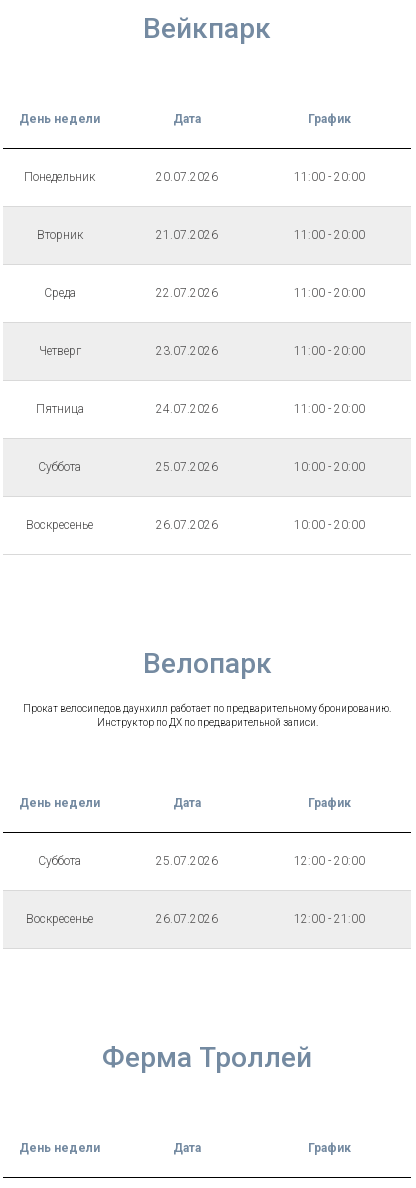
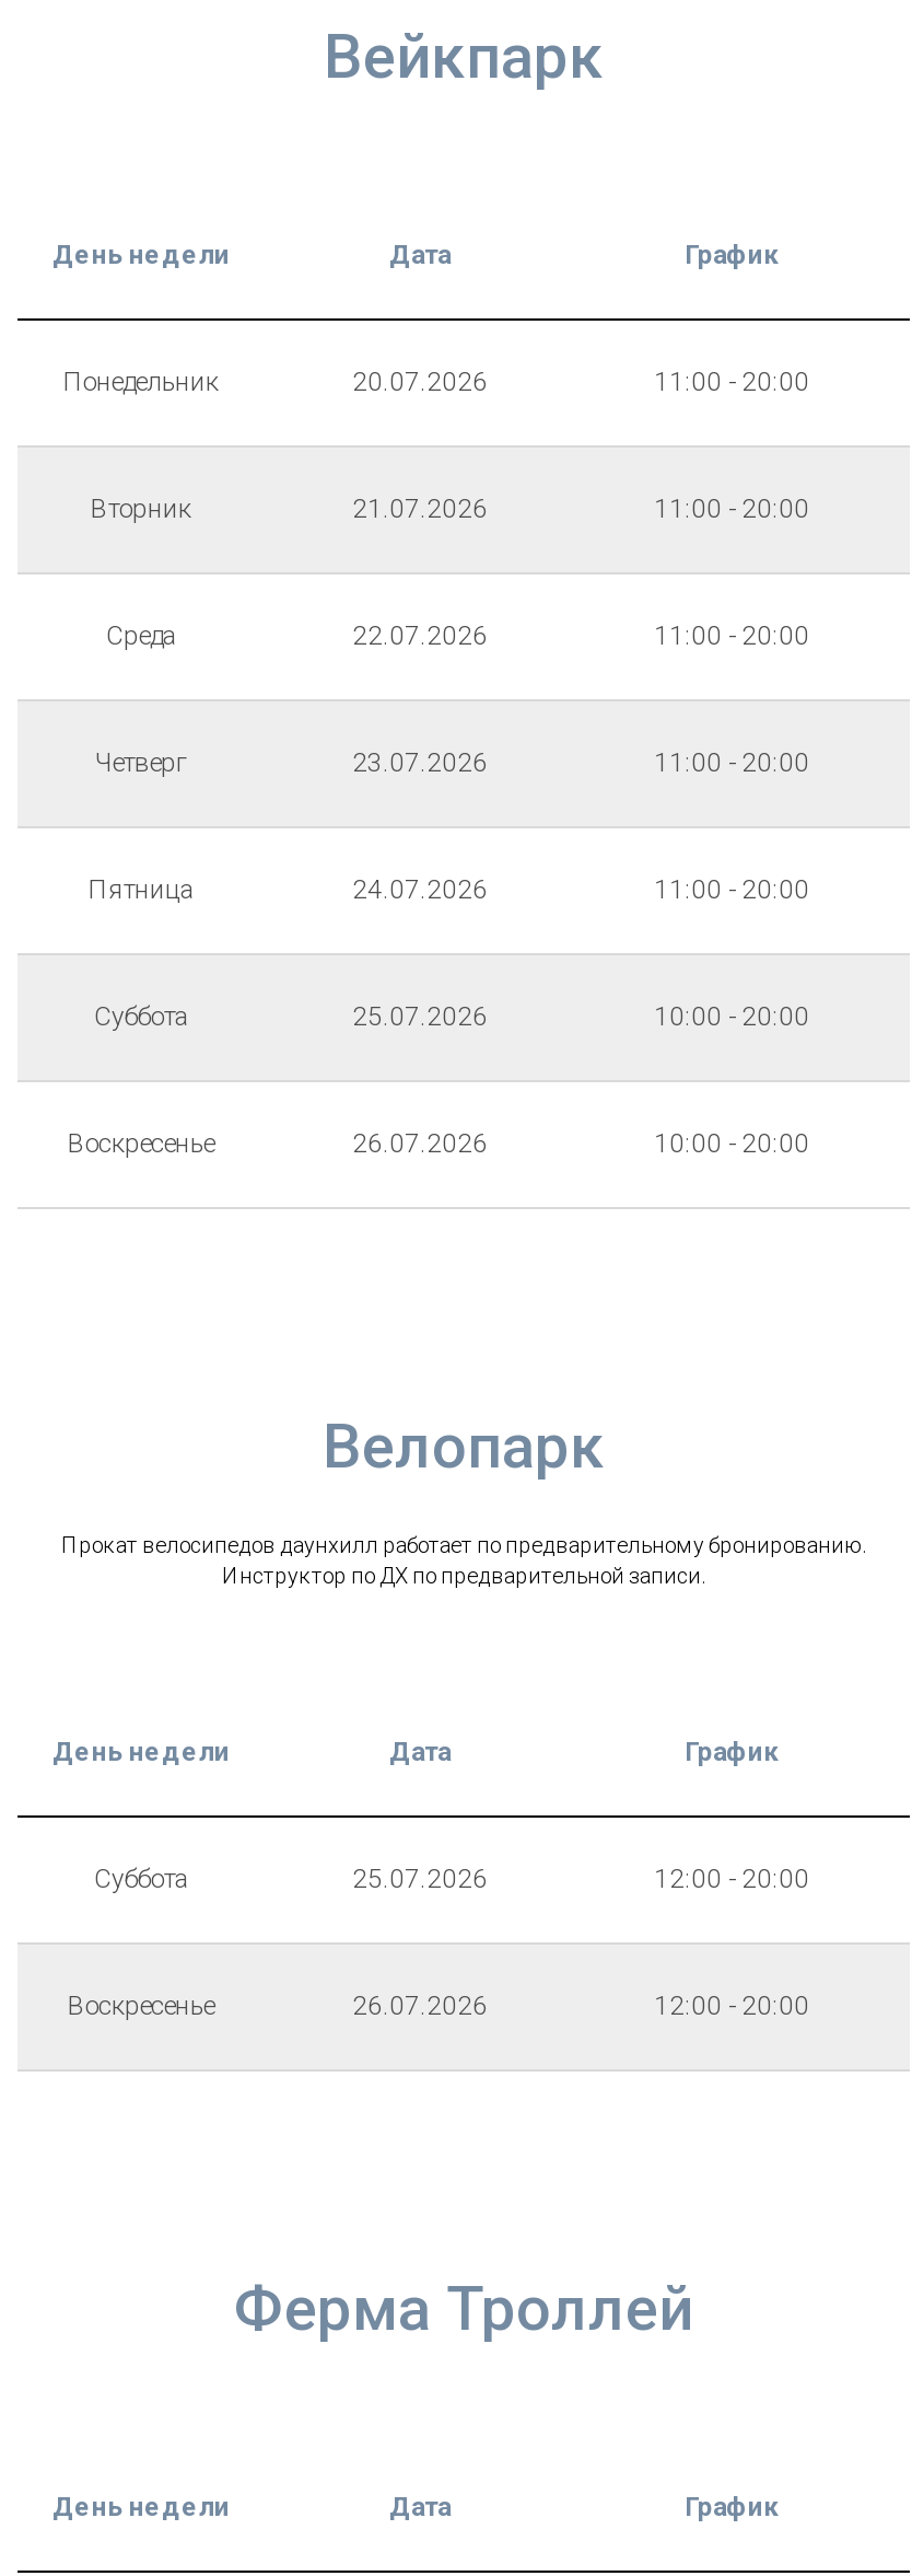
- 12:00 - 21:00
+ 12:00 - 20:00
